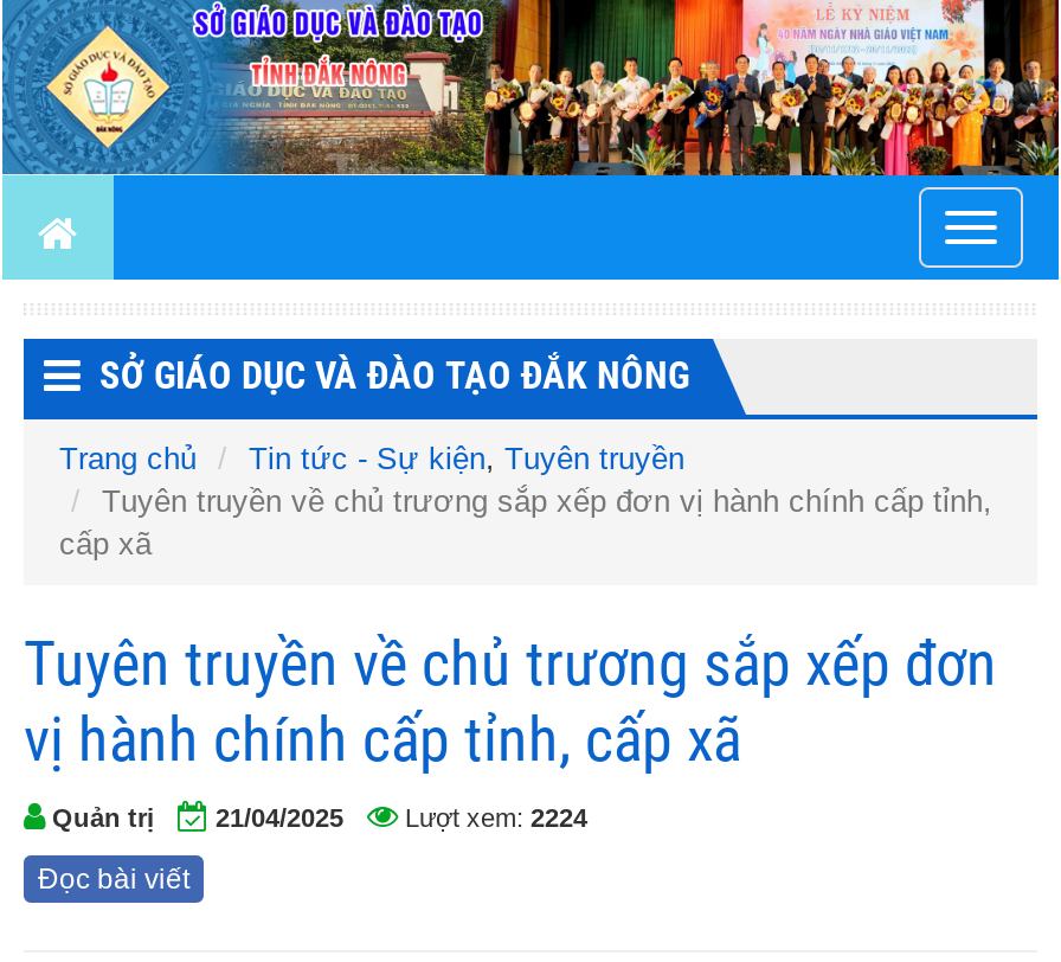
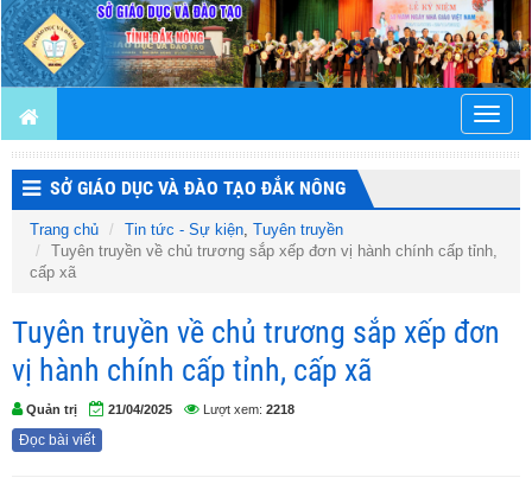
- 21/04/2025 Lượt xem: 2224
+ 21/04/2025 Lượt xem: 2218
